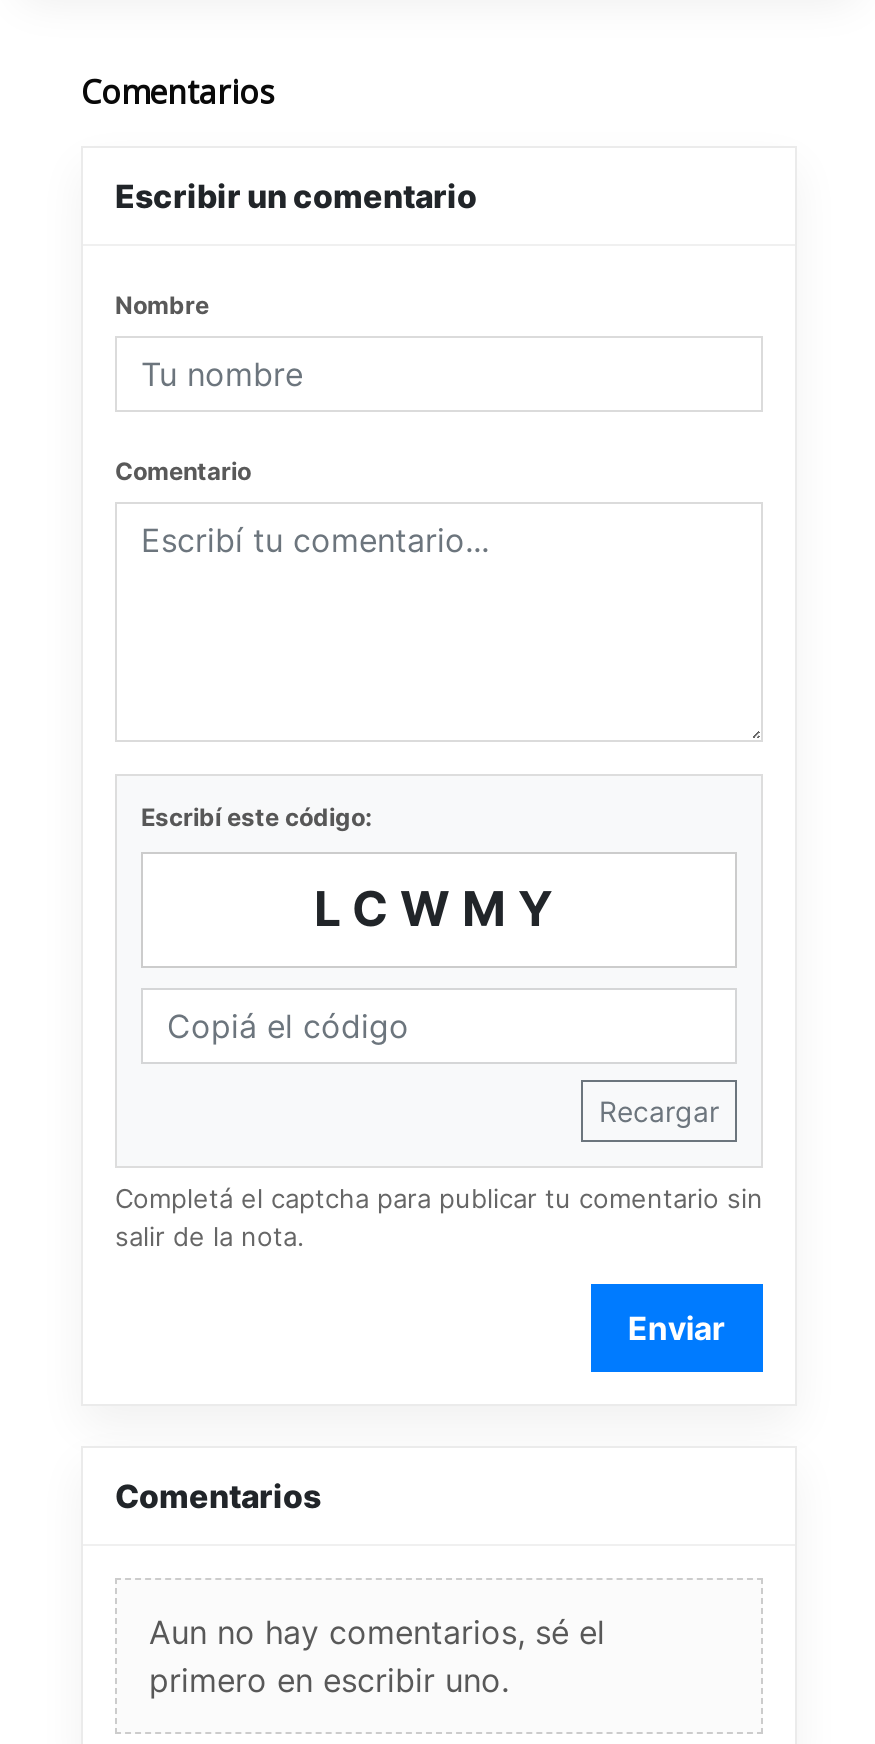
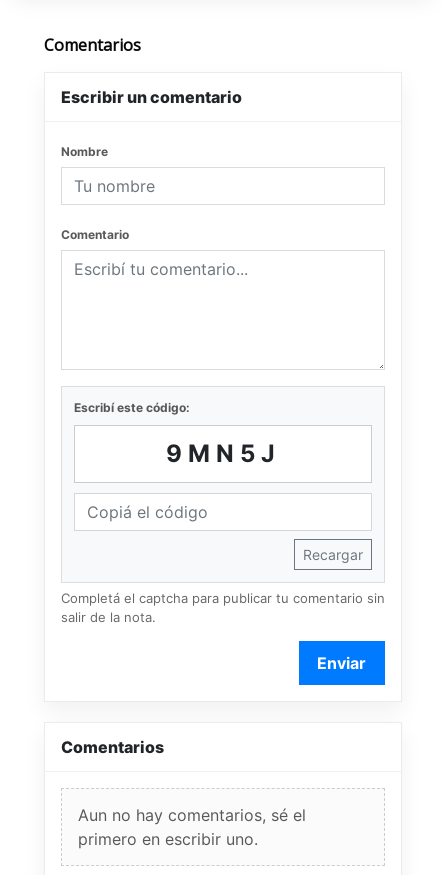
- LCWMY
+ 9MN5J
